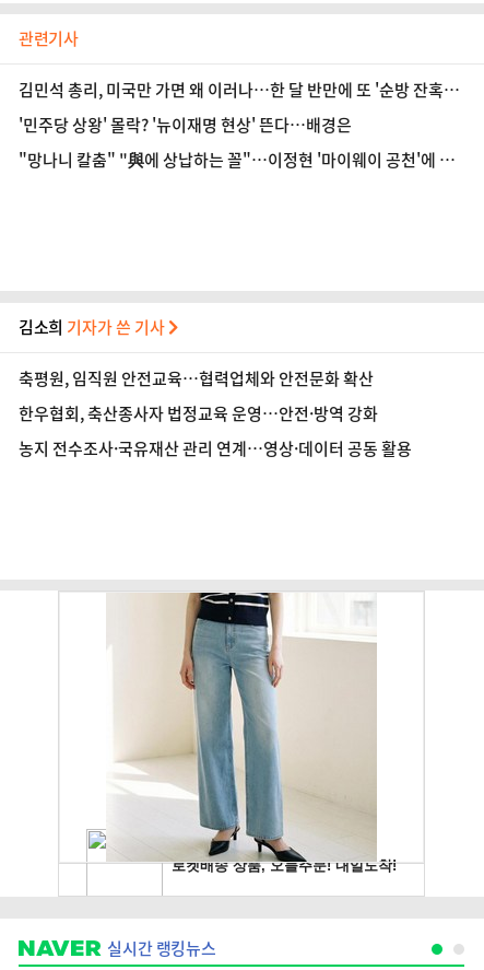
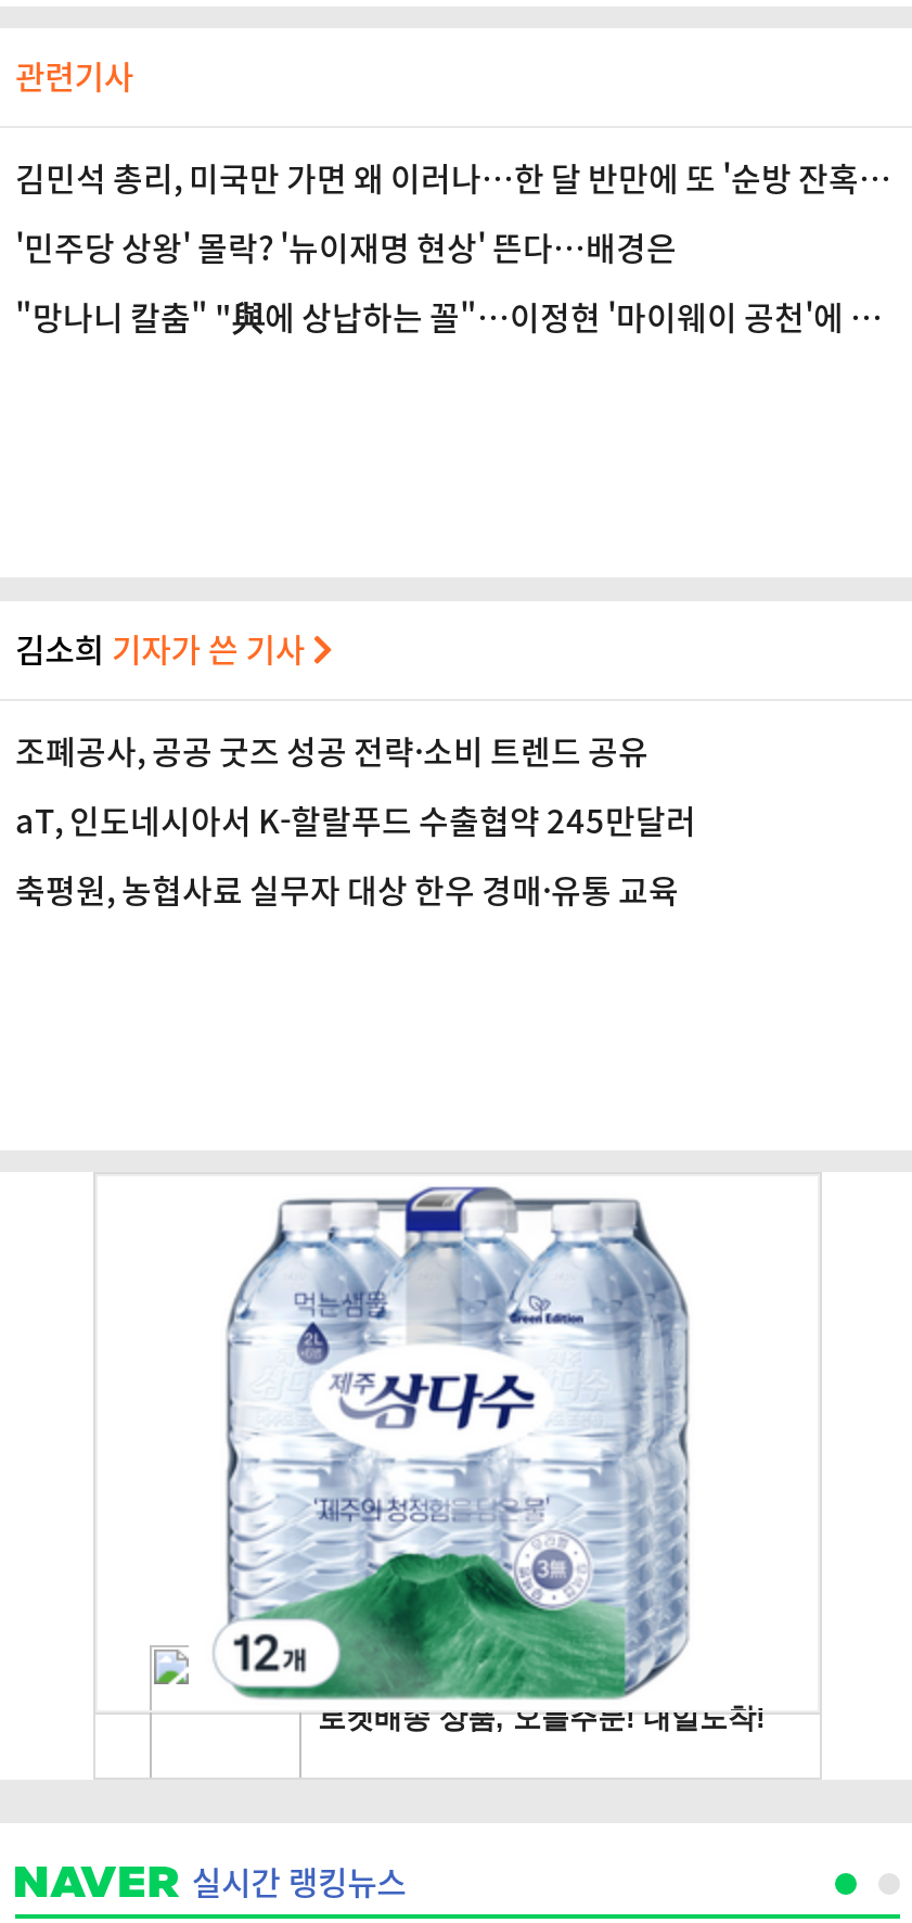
- 축평원, 임직원 안전교육…협력업체와 안전문화 확산
+ 조폐공사, 공공 굿즈 성공 전략·소비 트렌드 공유

- 한우협회, 축산종사자 법정교육 운영…안전·방역 강화
+ aT, 인도네시아서 K-할랄푸드 수출협약 245만달러

- 농지 전수조사·국유재산 관리 연계…영상·데이터 공동 활용
+ 축평원, 농협사료 실무자 대상 한우 경매·유통 교육

- [image]
+ [image]
